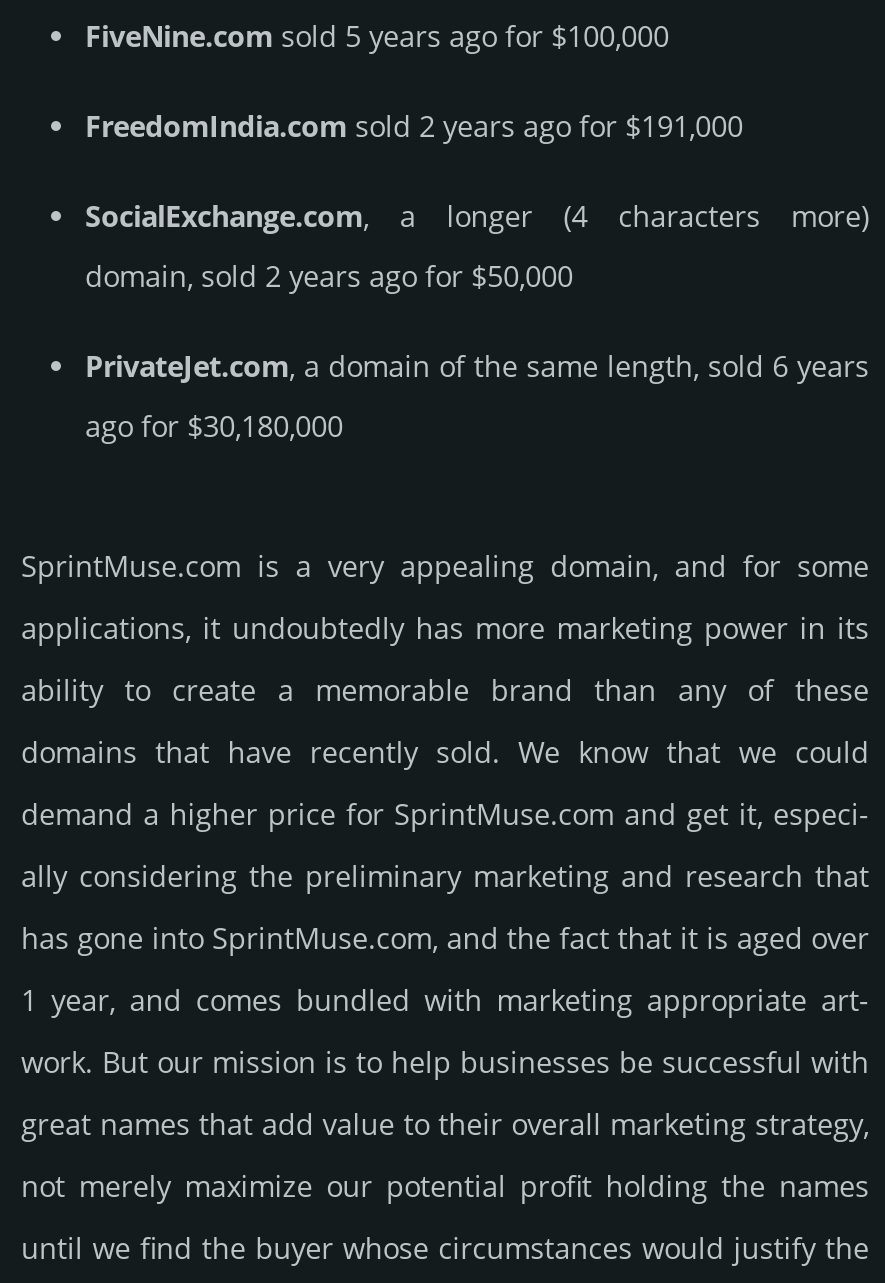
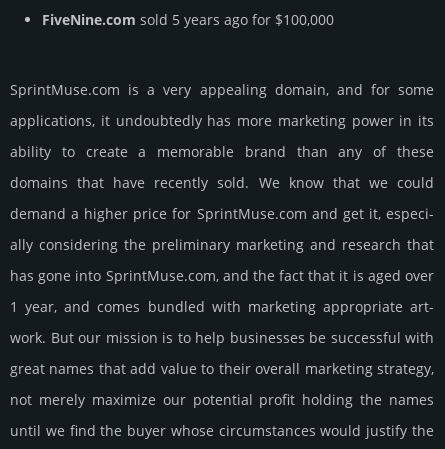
- FreedomIndia.com sold 2 years ago for $191,000
- SocialExchange.com, a longer (4 characters more)
- domain, sold 2 years ago for $50,000
- PrivateJet.com, a domain of the same length, sold 6 years
- ago for $30,180,000
